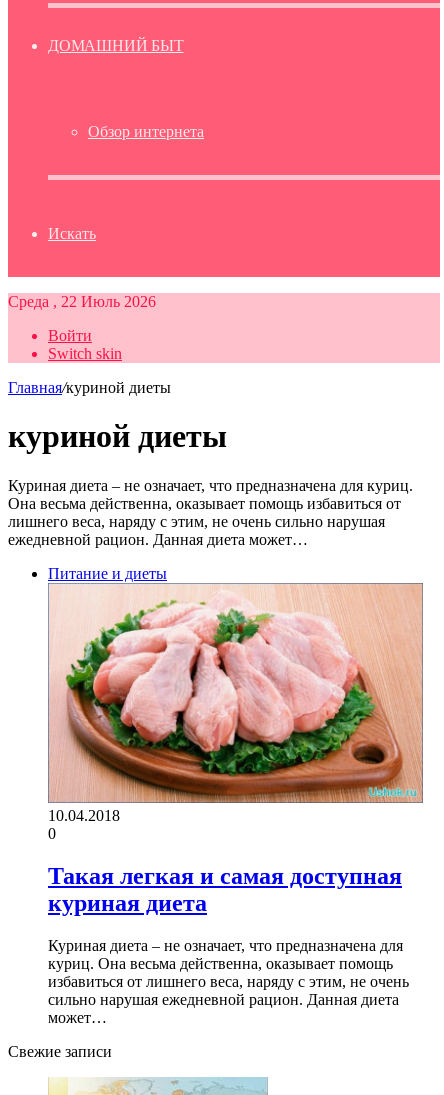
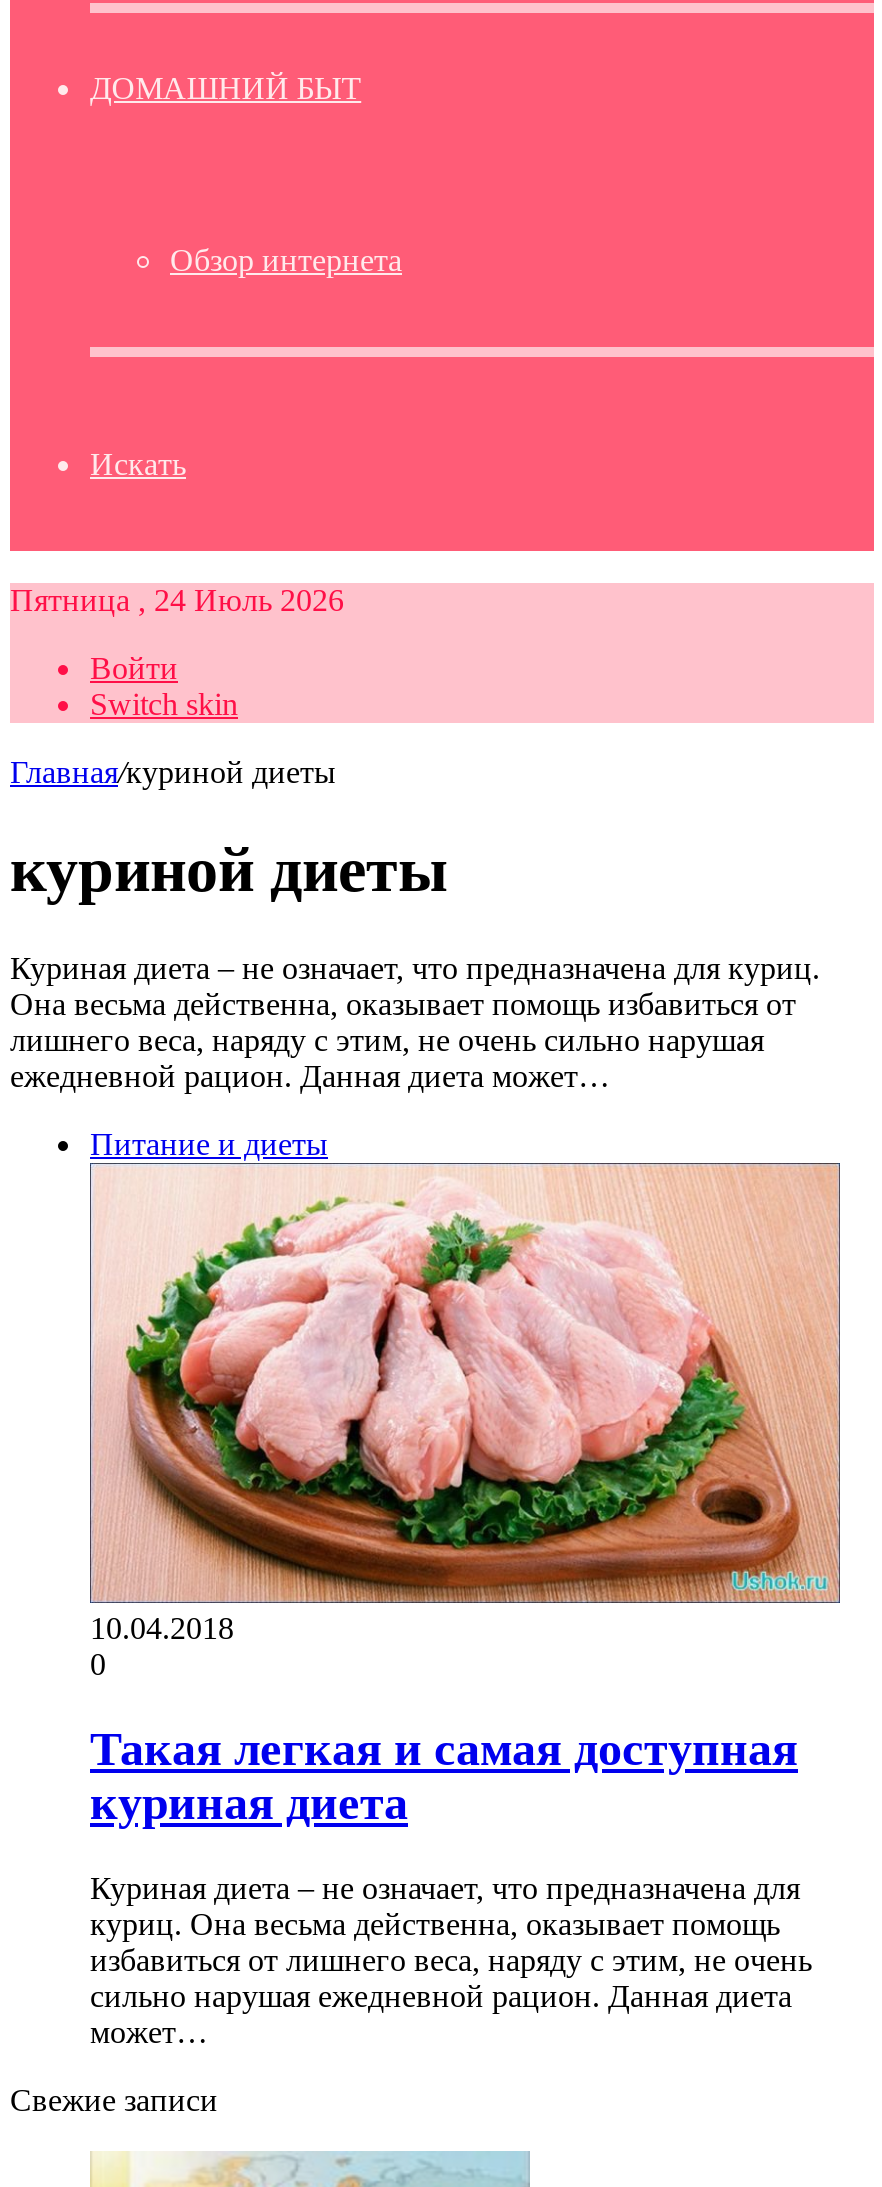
- Среда , 22 Июль 2026
+ Пятница , 24 Июль 2026
